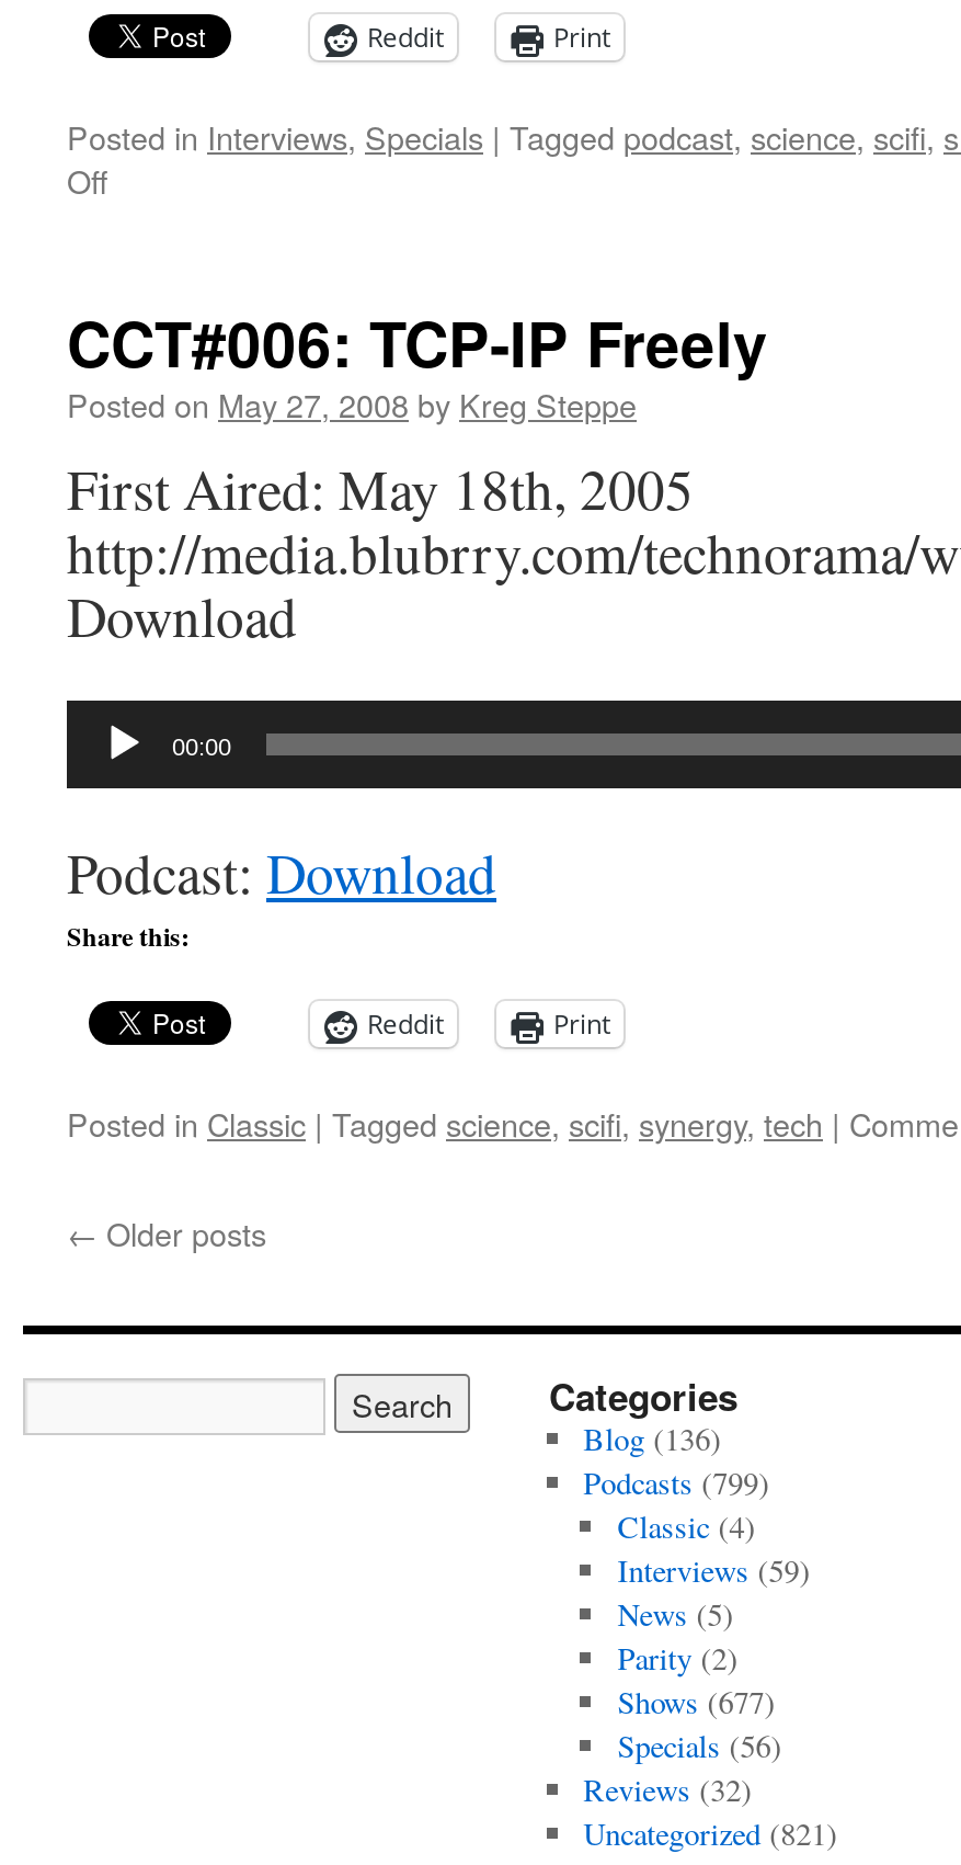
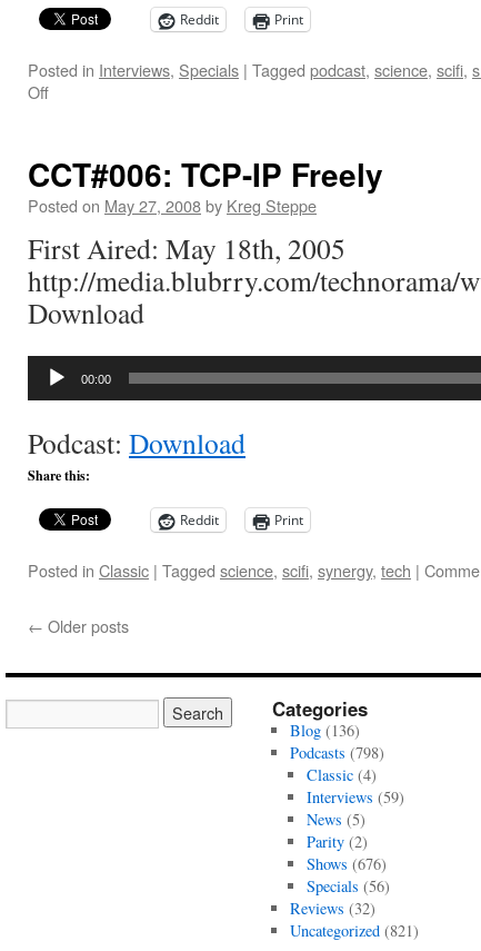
- Podcasts (799)
+ Podcasts (798)

- Shows (677)
+ Shows (676)
